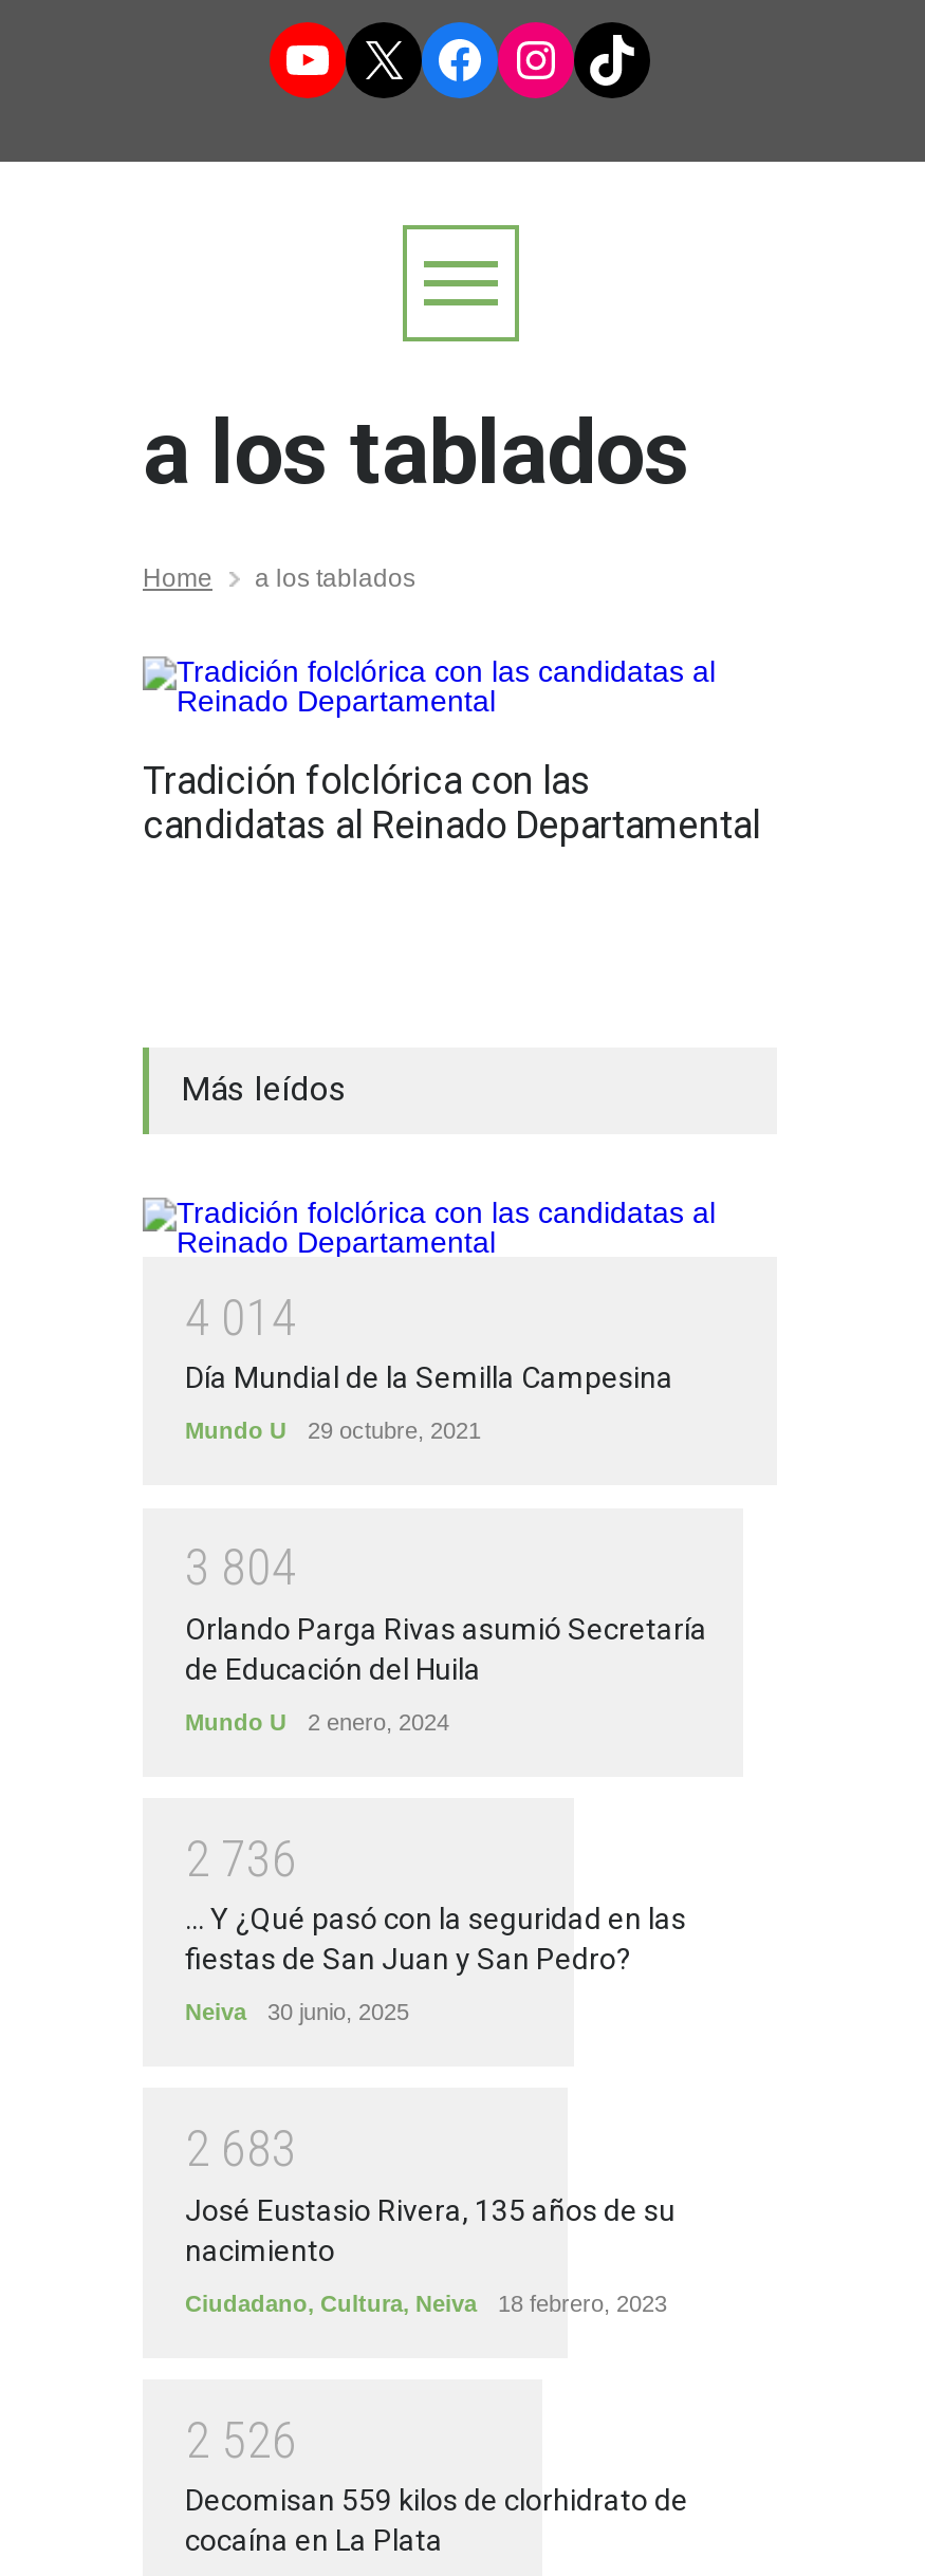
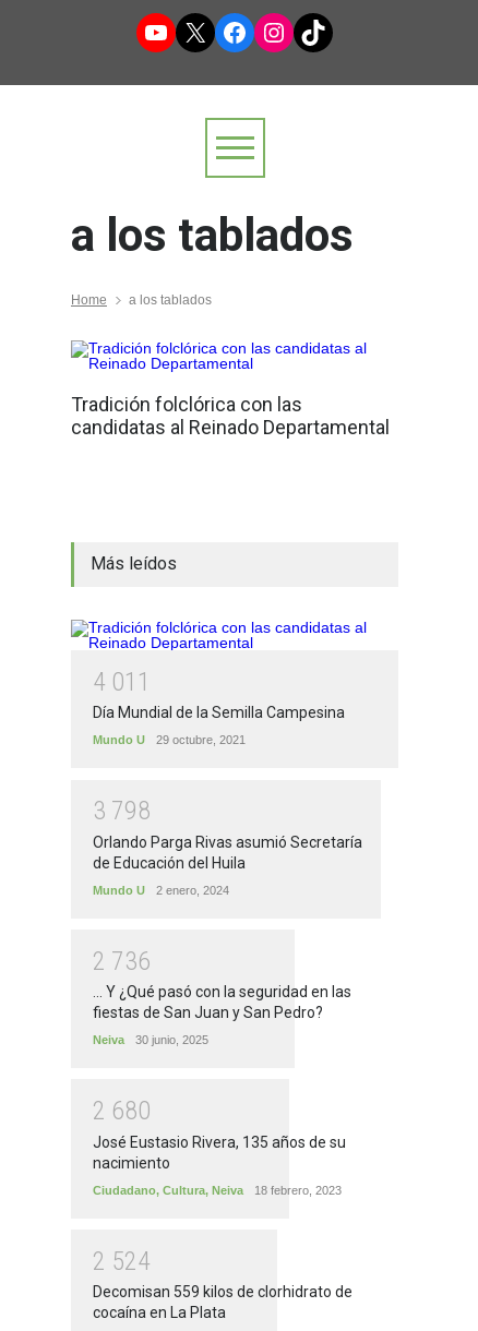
- 4 01 4
+ 4 01 1

- 3 804
+ 3 798

- 2 683
+ 2 680

- 2 526
+ 2 524
